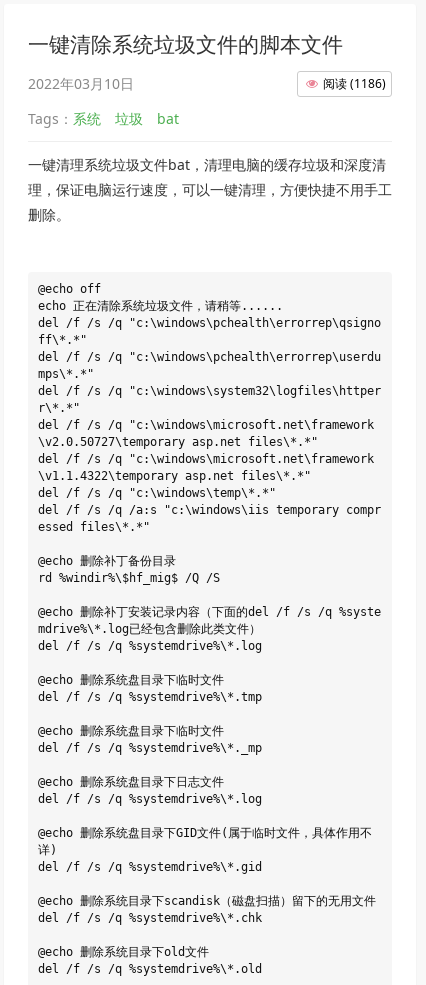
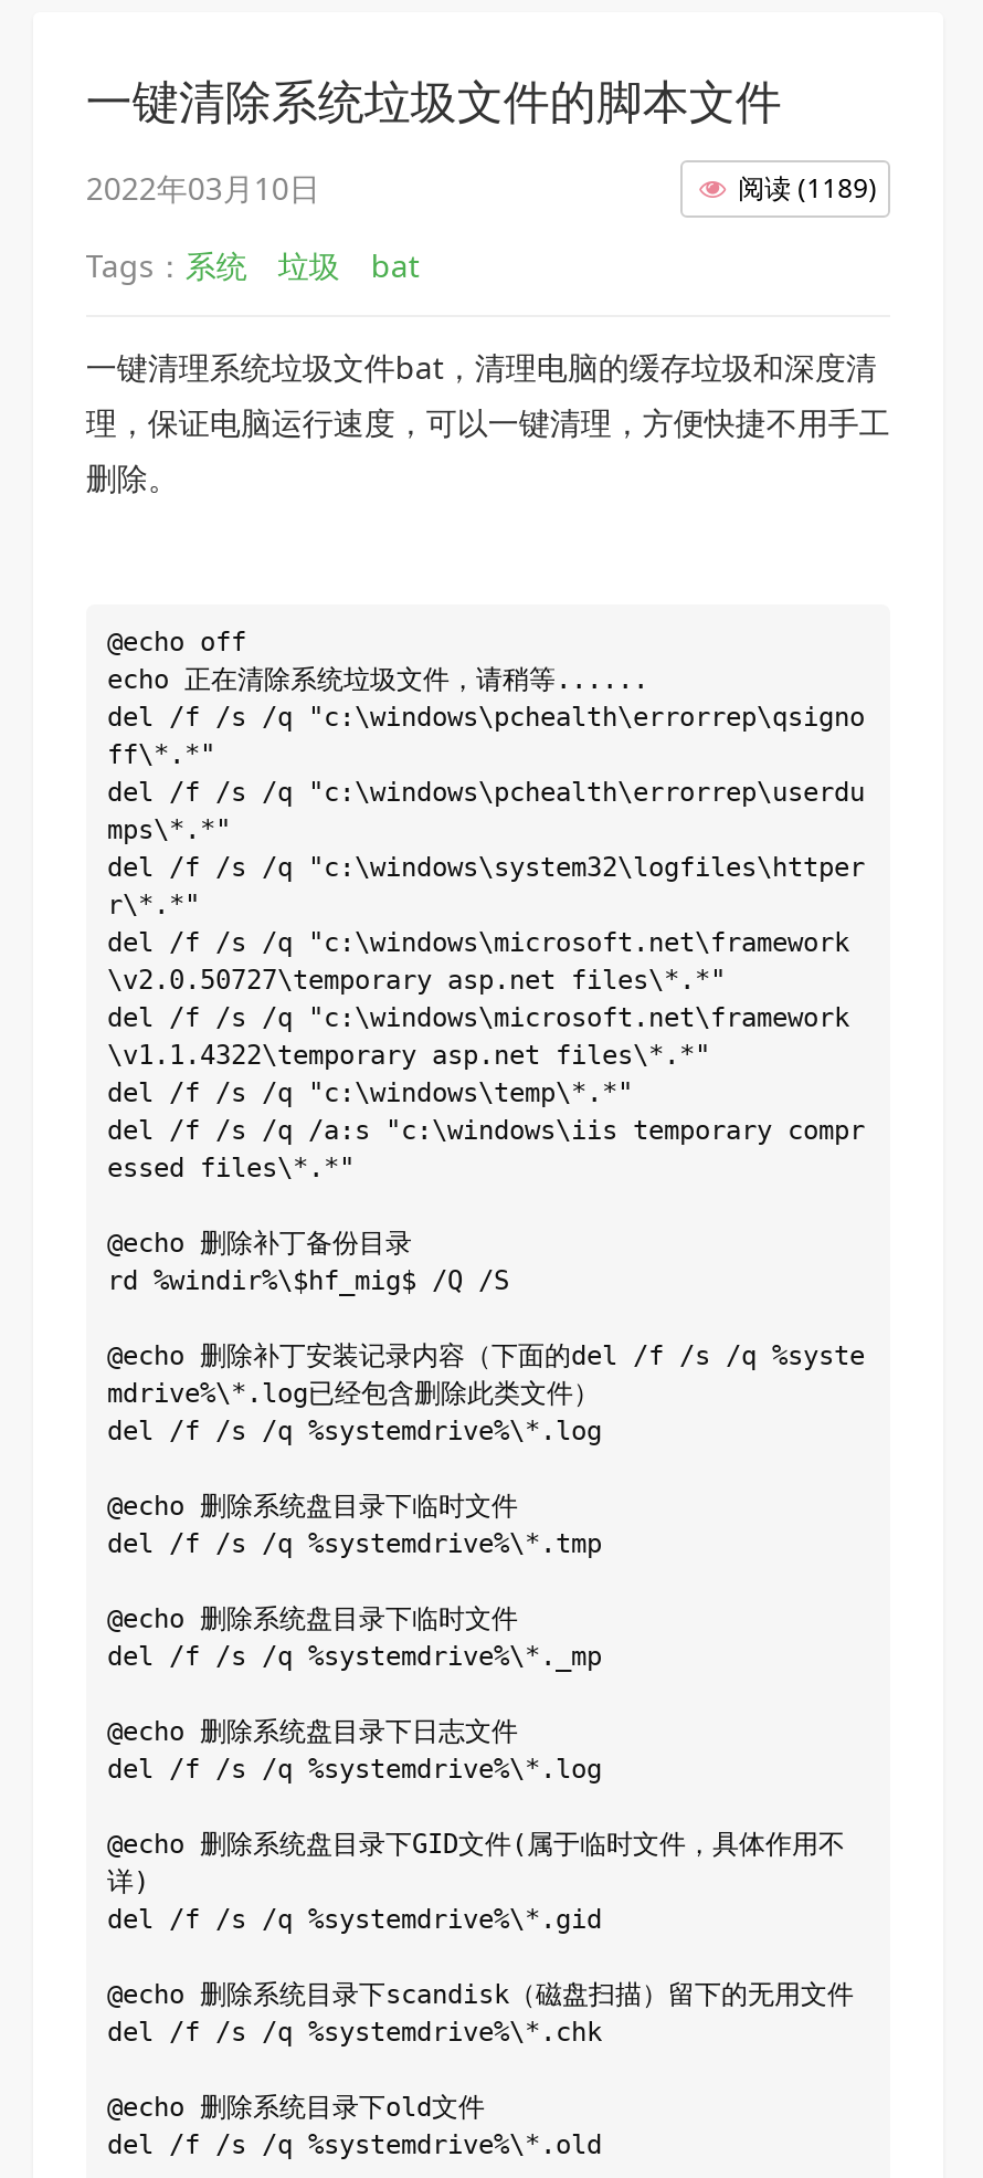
- 阅读(1186)
+ 阅读(1189)
